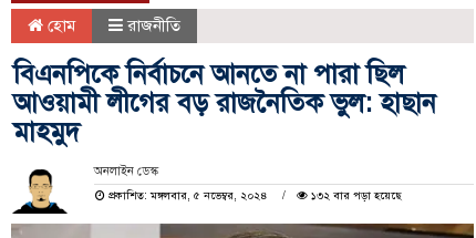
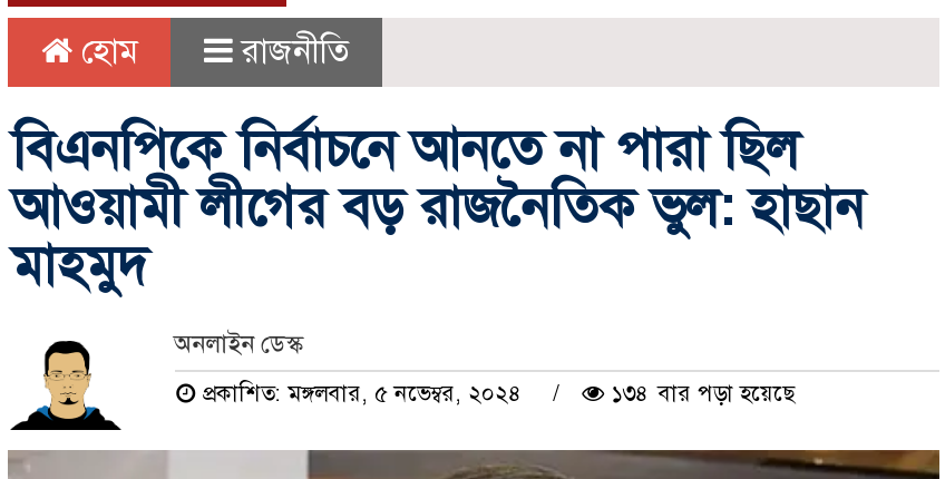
- ১৩২ বার পড়া হয়েছে
+ ১৩৪ বার পড়া হয়েছে
